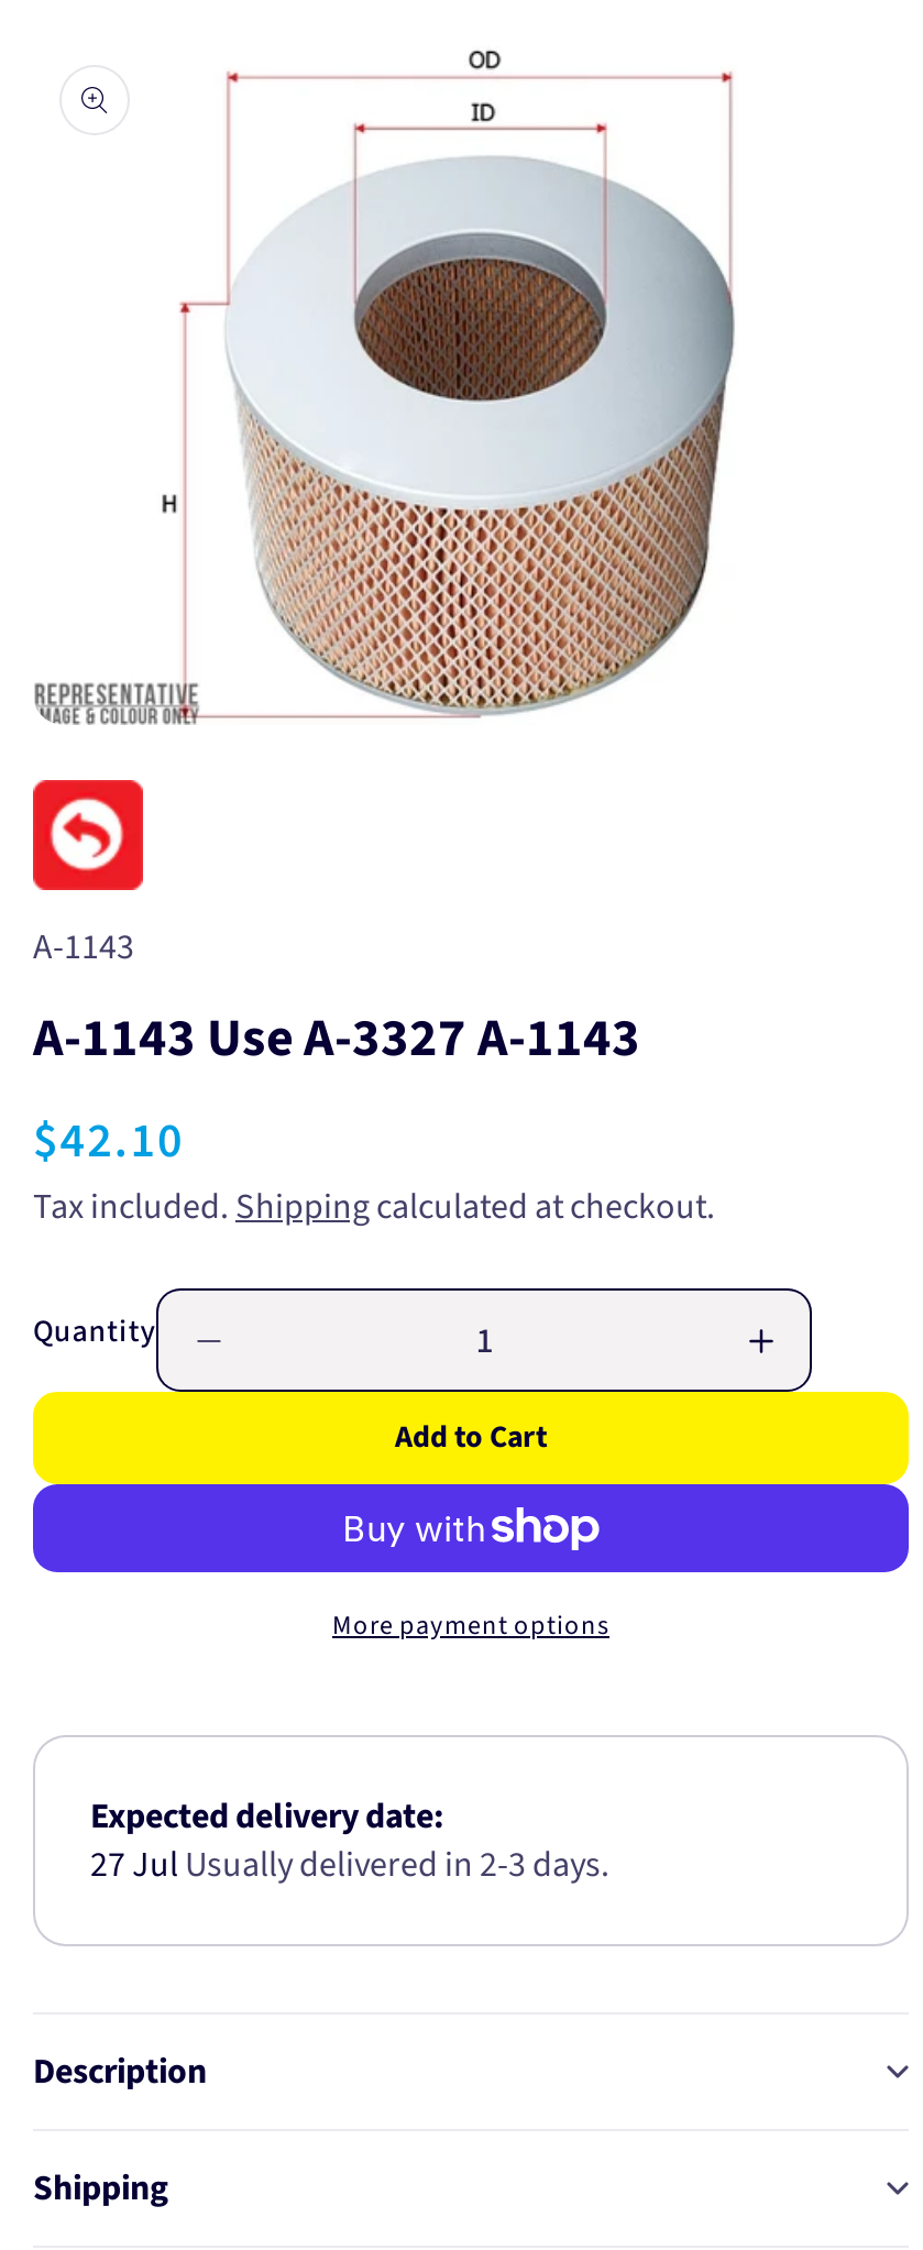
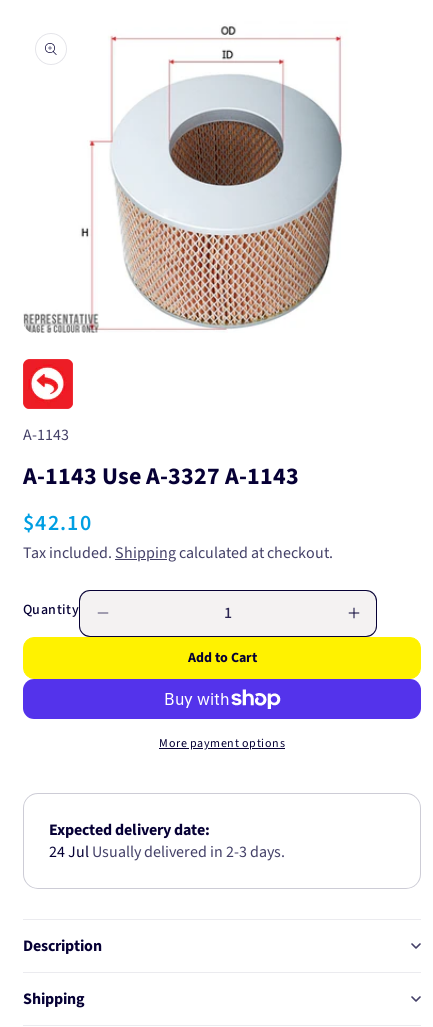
- 27 Jul Usually delivered in 2-3 days.
+ 24 Jul Usually delivered in 2-3 days.
